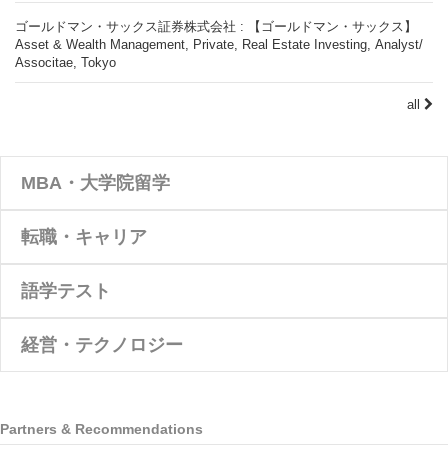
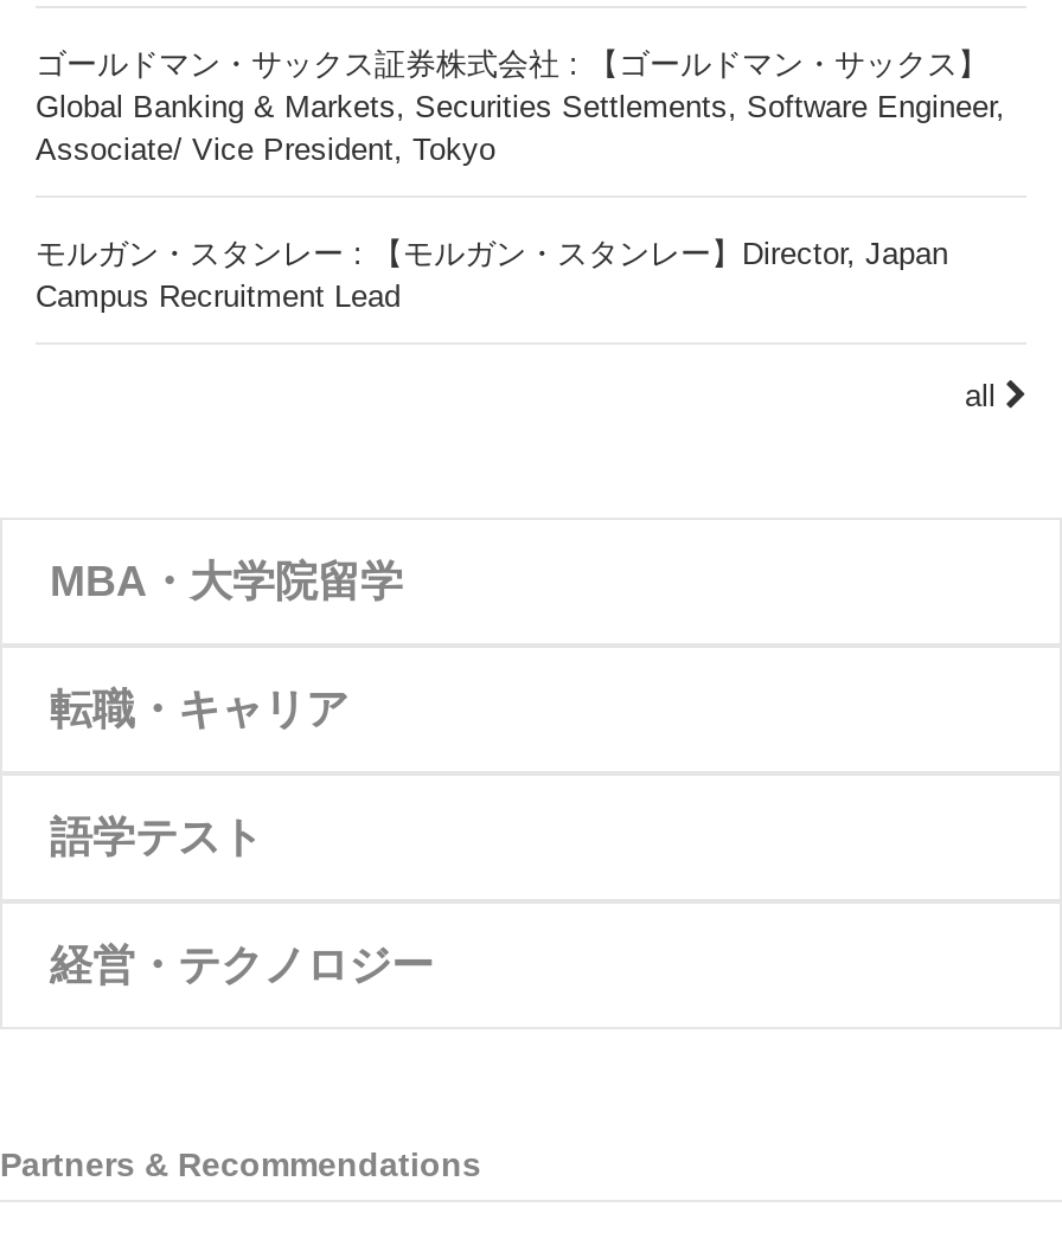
- Asset & Wealth Management, Private, Real Estate Investing, Analyst/
- Associtae, Tokyo
+ Global Banking & Markets, Securities Settlements, Software Engineer,
+ Associate/ Vice President, Tokyo
+ モルガン・スタンレー : 【モルガン・スタンレー】Director, Japan
+ Campus Recruitment Lead
